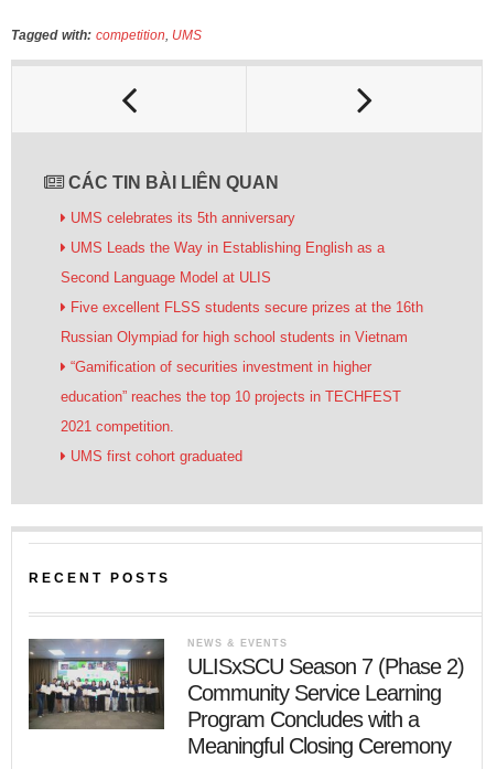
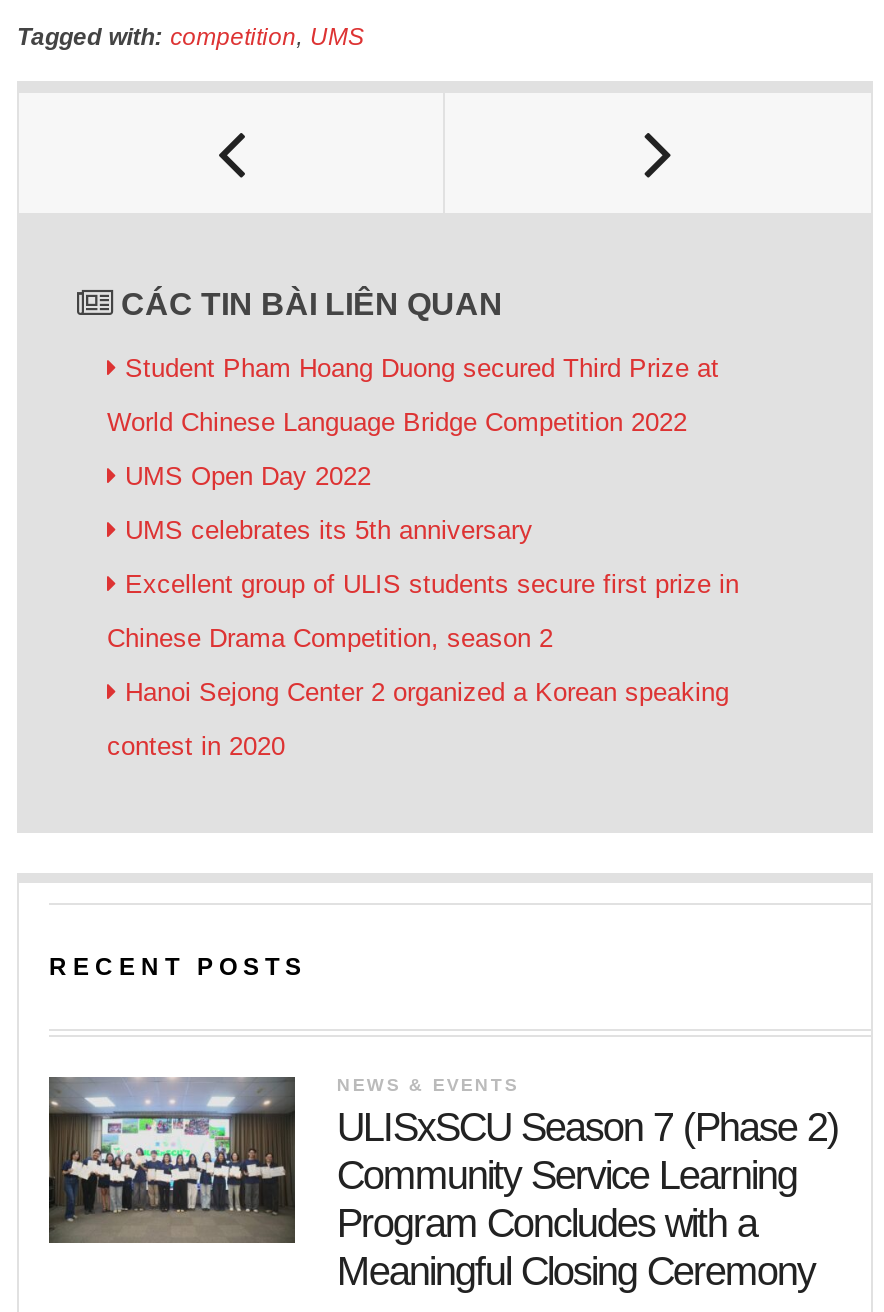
+ Student Pham Hoang Duong secured Third Prize at
+ World Chinese Language Bridge Competition 2022
+ UMS Open Day 2022

moved down: UMS celebrates its 5th anniversary

- UMS Leads the Way in Establishing English as a
- Second Language Model at ULIS
- Five excellent FLSS students secure prizes at the 16th
- Russian Olympiad for high school students in Vietnam
- “Gamification of securities investment in higher
- education” reaches the top 10 projects in TECHFEST
- 2021 competition.
- UMS first cohort graduated
+ Excellent group of ULIS students secure first prize in
+ Chinese Drama Competition, season 2
+ Hanoi Sejong Center 2 organized a Korean speaking
+ contest in 2020
